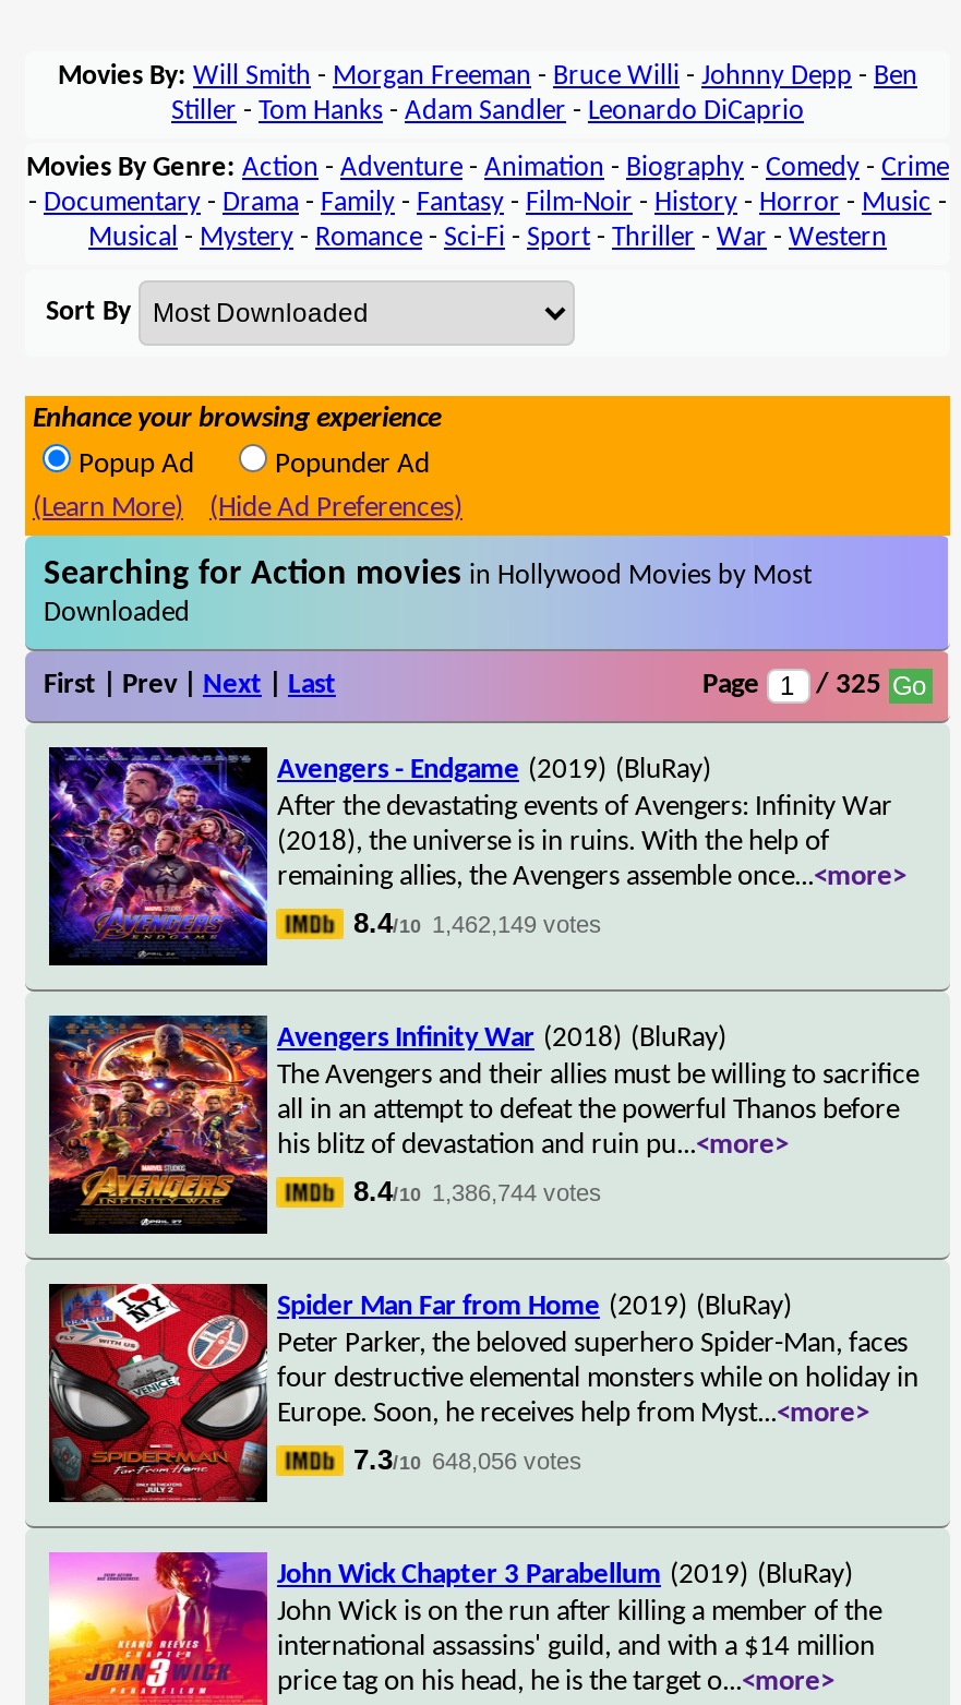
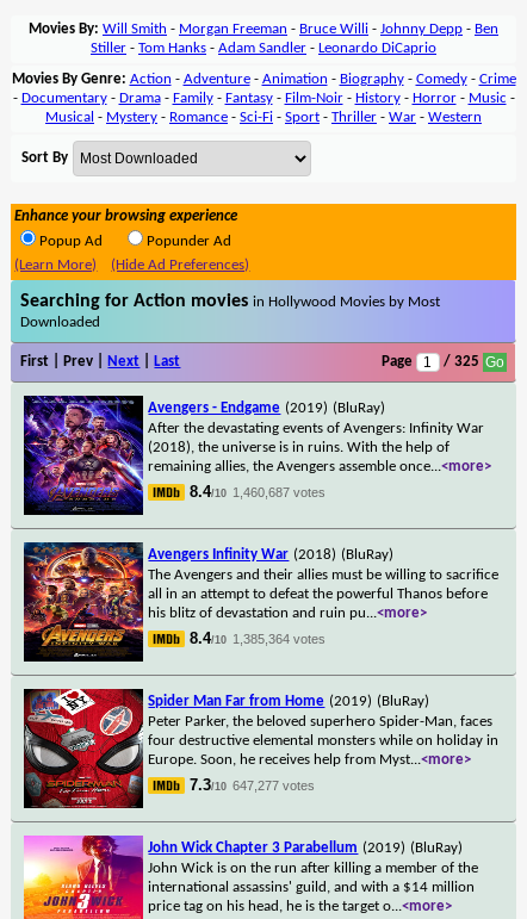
- 8.4/10 1,462,149 votes
+ 8.4/10 1,460,687 votes

- 8.4/10 1,386,744 votes
+ 8.4/10 1,385,364 votes

- 7.3/10 648,056 votes
+ 7.3/10 647,277 votes
